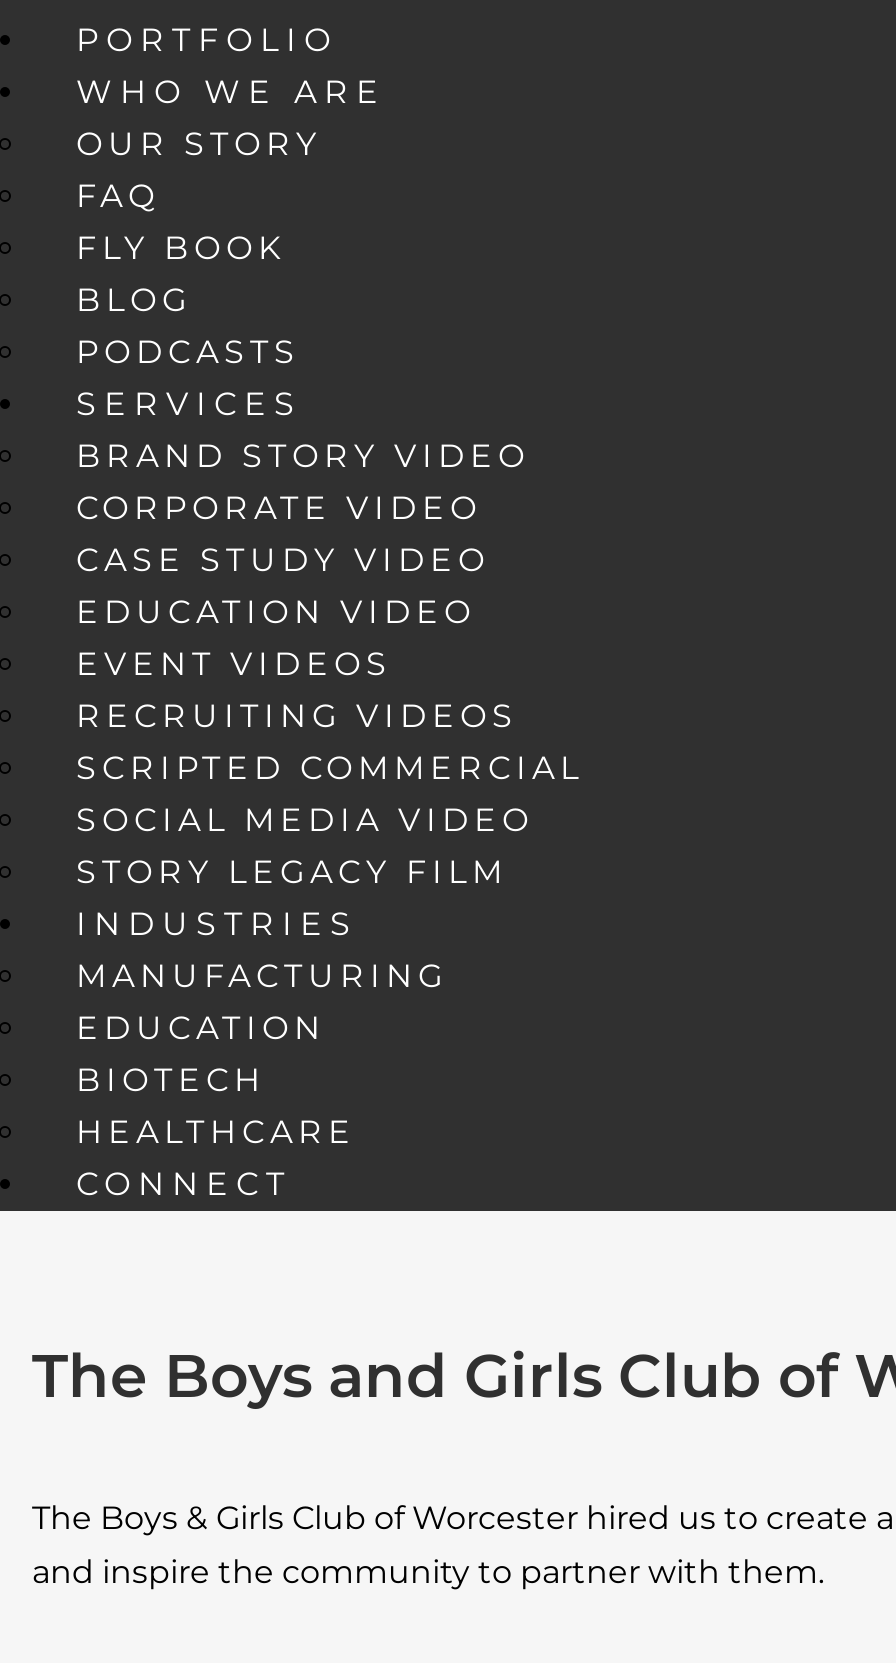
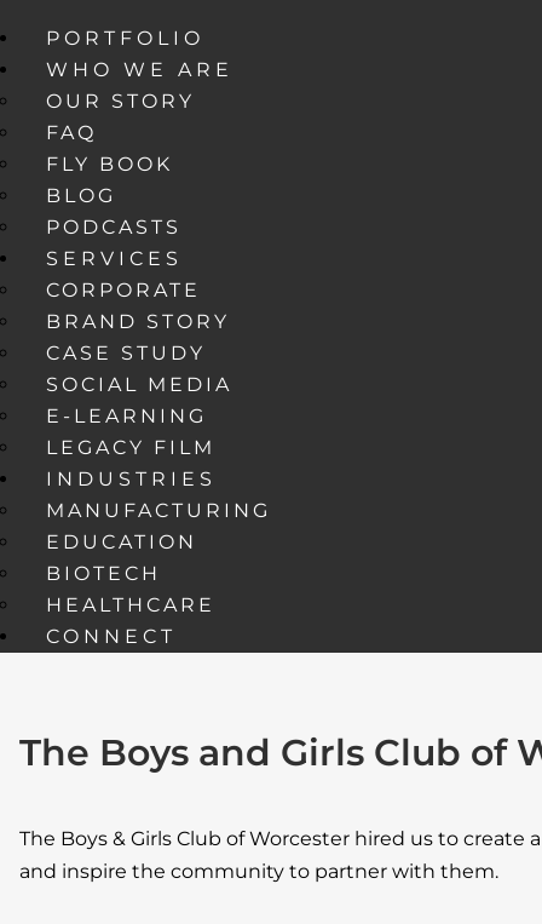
- BRAND STORY VIDEO
- CORPORATE VIDEO
- CASE STUDY VIDEO
- EDUCATION VIDEO
- EVENT VIDEOS
- RECRUITING VIDEOS
- SCRIPTED COMMERCIAL
- SOCIAL MEDIA VIDEO
- STORY LEGACY FILM
+ CORPORATE
+ BRAND STORY
+ CASE STUDY
+ SOCIAL MEDIA
+ E-LEARNING
+ LEGACY FILM
